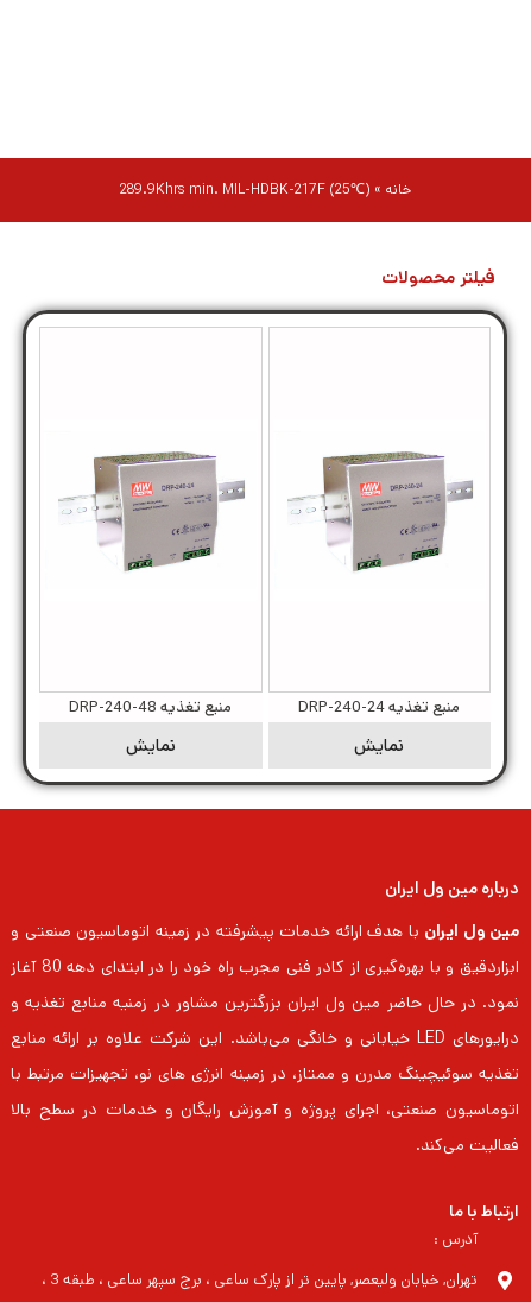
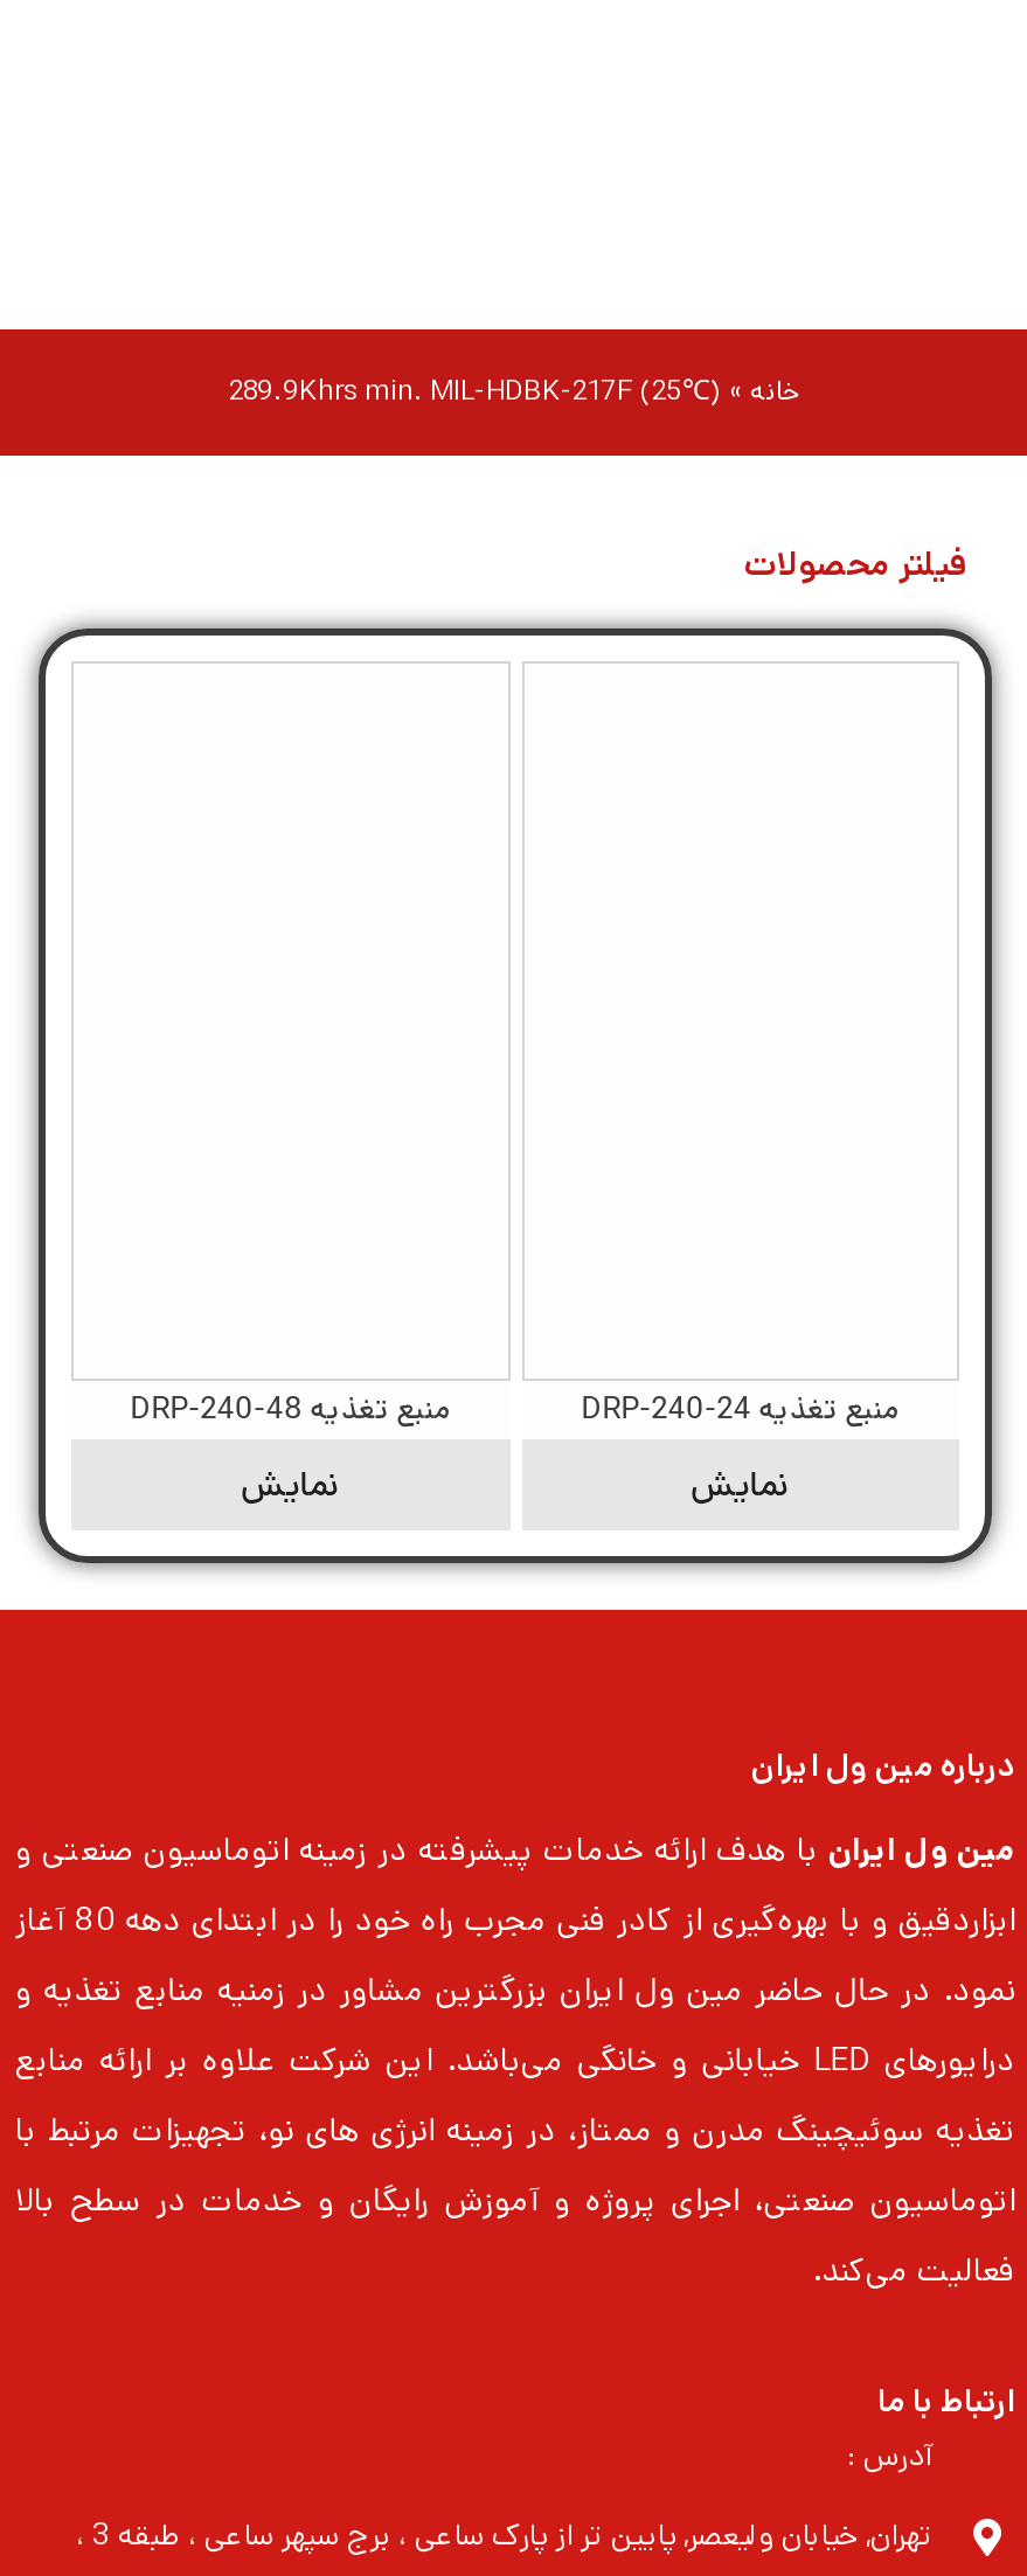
- [image]

- [image]
